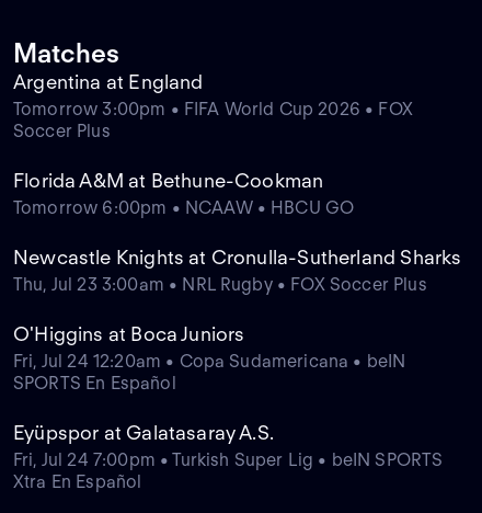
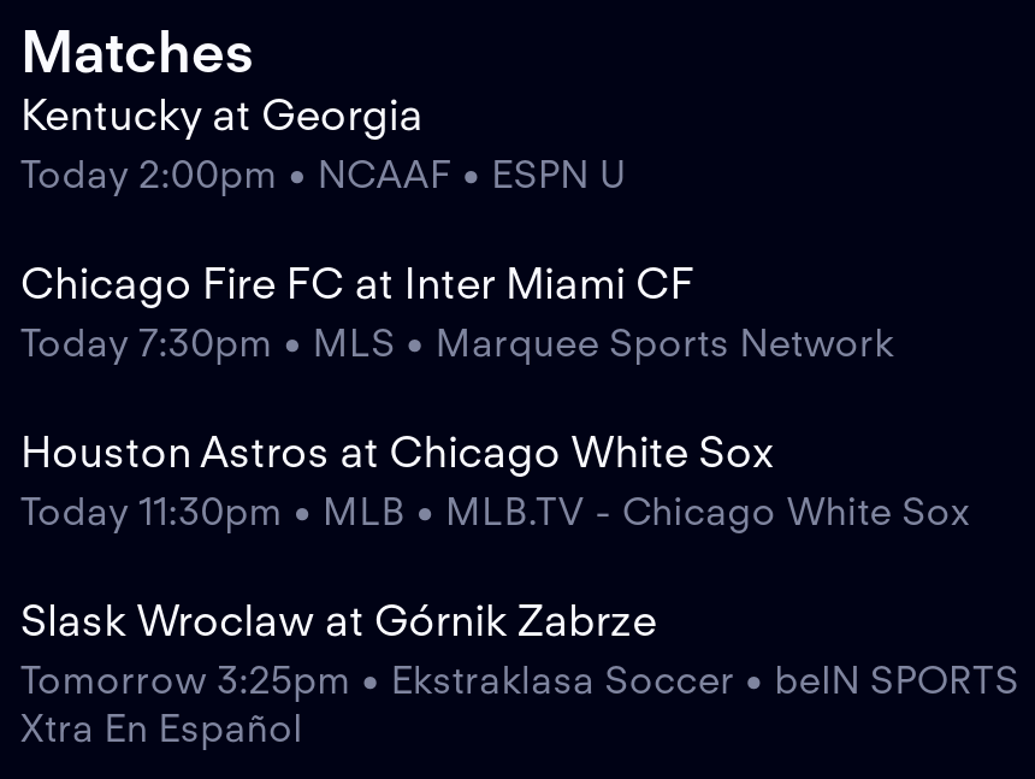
- Argentina at England
- Tomorrow 3:00pm • FIFA World Cup 2026 • FOX
- Soccer Plus
- Florida A&M at Bethune-Cookman
- Tomorrow 6:00pm • NCAAW • HBCU GO
- Newcastle Knights at Cronulla-Sutherland Sharks
- Thu, Jul 23 3:00am • NRL Rugby • FOX Soccer Plus
- O'Higgins at Boca Juniors
- Fri, Jul 24 12:20am • Copa Sudamericana • beIN
- SPORTS En Español
- Eyüpspor at Galatasaray A.S.
- Fri, Jul 24 7:00pm • Turkish Super Lig • beIN SPORTS
+ Kentucky at Georgia
+ Today 2:00pm • NCAAF • ESPN U
+ Chicago Fire FC at Inter Miami CF
+ Today 7:30pm • MLS • Marquee Sports Network
+ Houston Astros at Chicago White Sox
+ Today 11:30pm • MLB • MLB.TV - Chicago White Sox
+ Slask Wroclaw at Górnik Zabrze
+ Tomorrow 3:25pm • Ekstraklasa Soccer • beIN SPORTS
